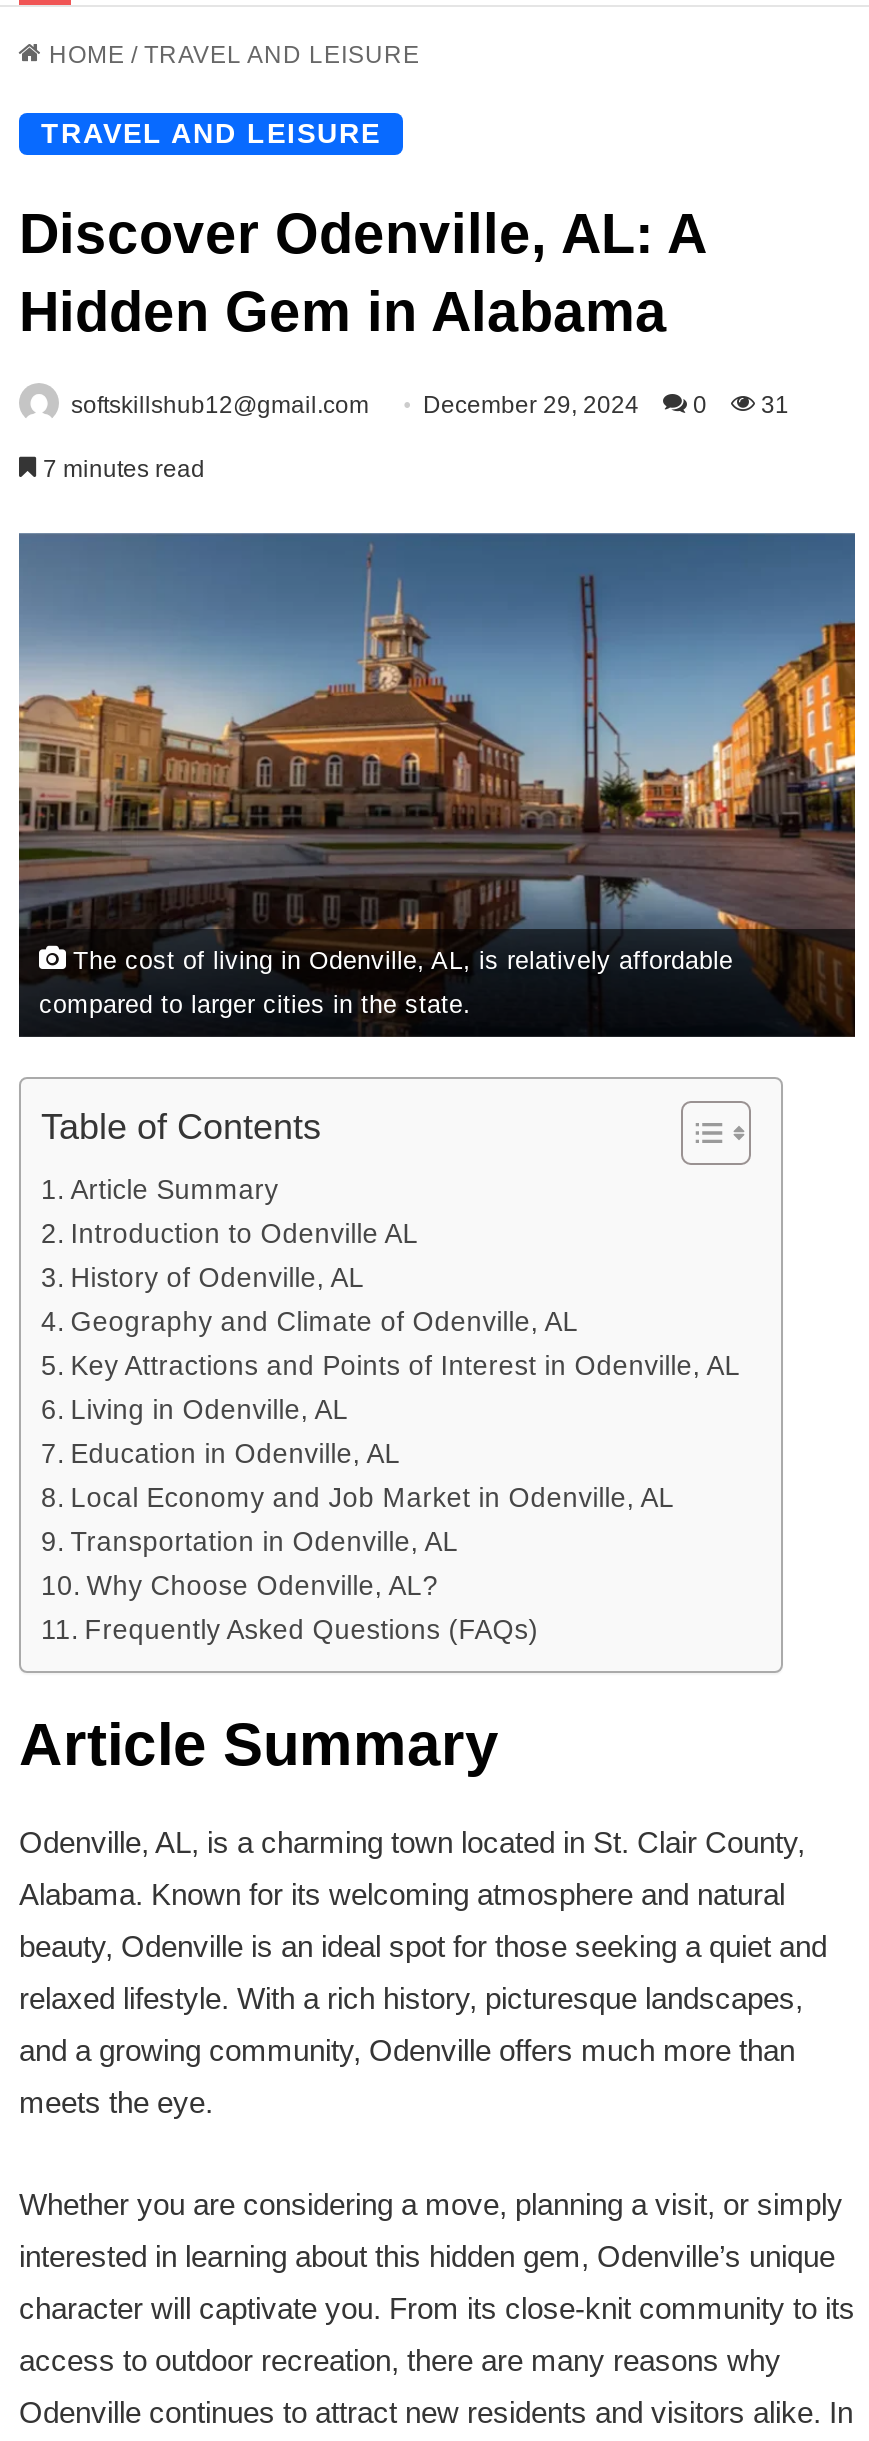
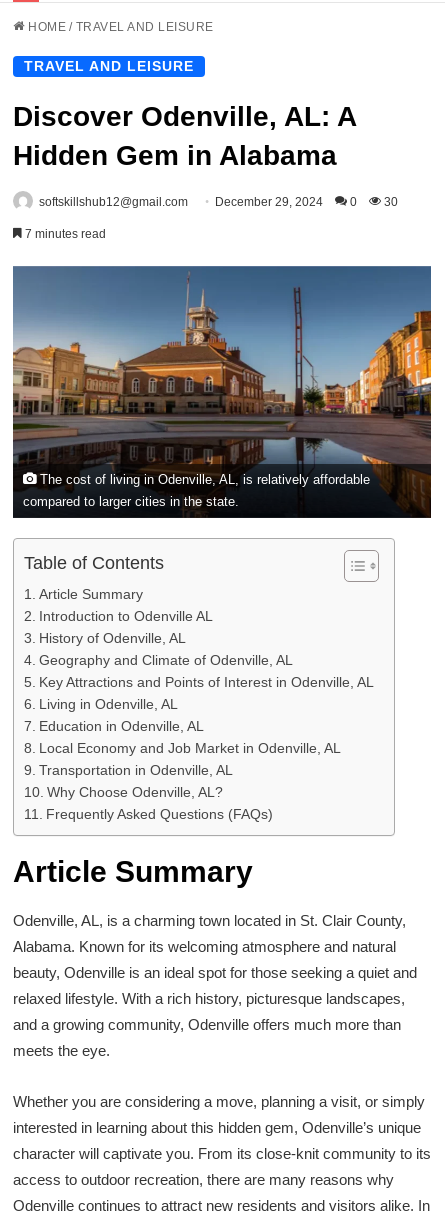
- softskillshub12@gmail.com December 29, 2024 0 31
+ softskillshub12@gmail.com December 29, 2024 0 30
